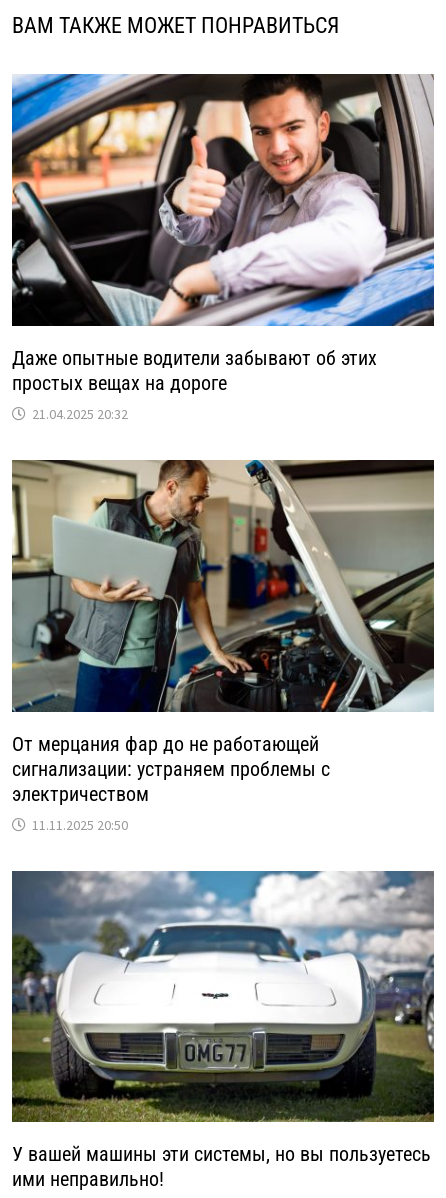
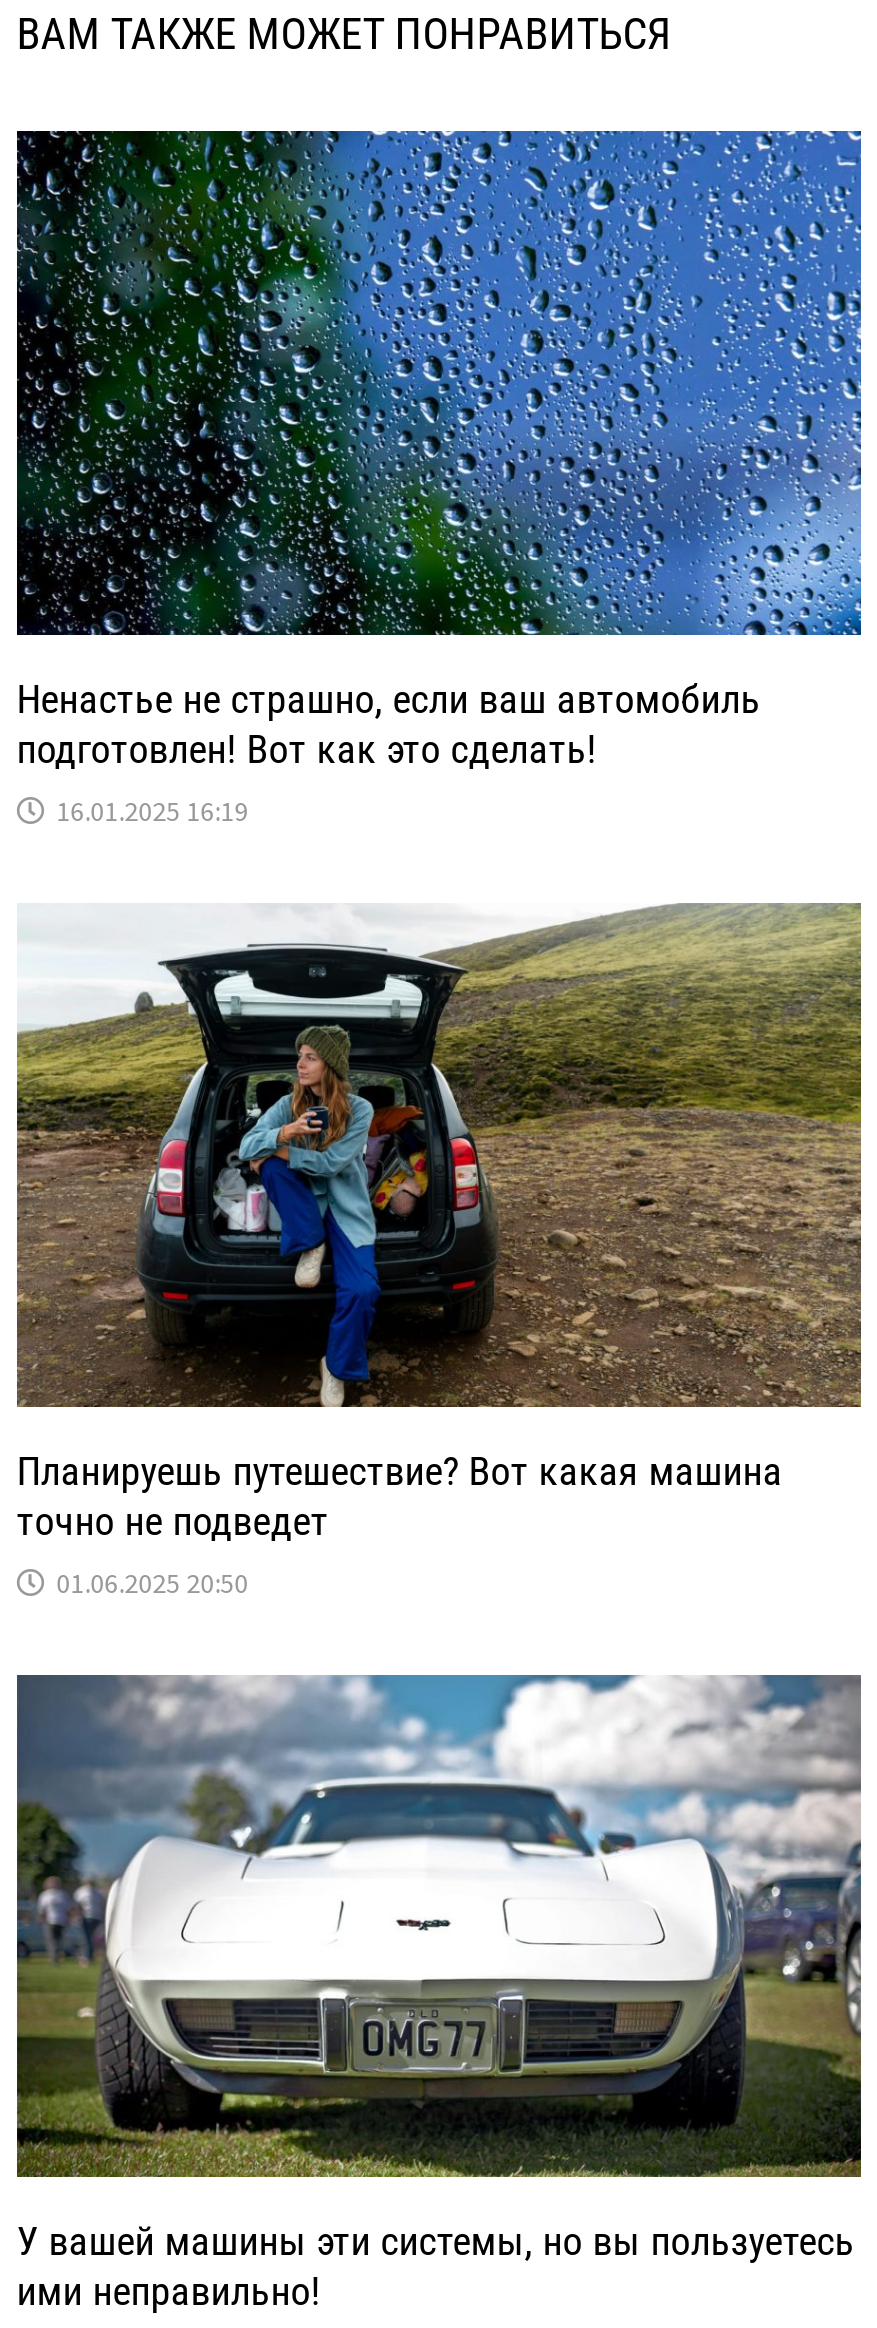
- [image]
- Даже опытные водители забывают об этих
- простых вещах на дороге
- 21.04.2025 20:32
+ [image]
+ Ненастье не страшно, если ваш автомобиль
+ подготовлен! Вот как это сделать!
+ 16.01.2025 16:19

- [image]
- От мерцания фар до не работающей
- сигнализации: устраняем проблемы с
- электричеством
- 11.11.2025 20:50
+ [image]
+ Планируешь путешествие? Вот какая машина
+ точно не подведет
+ 01.06.2025 20:50
